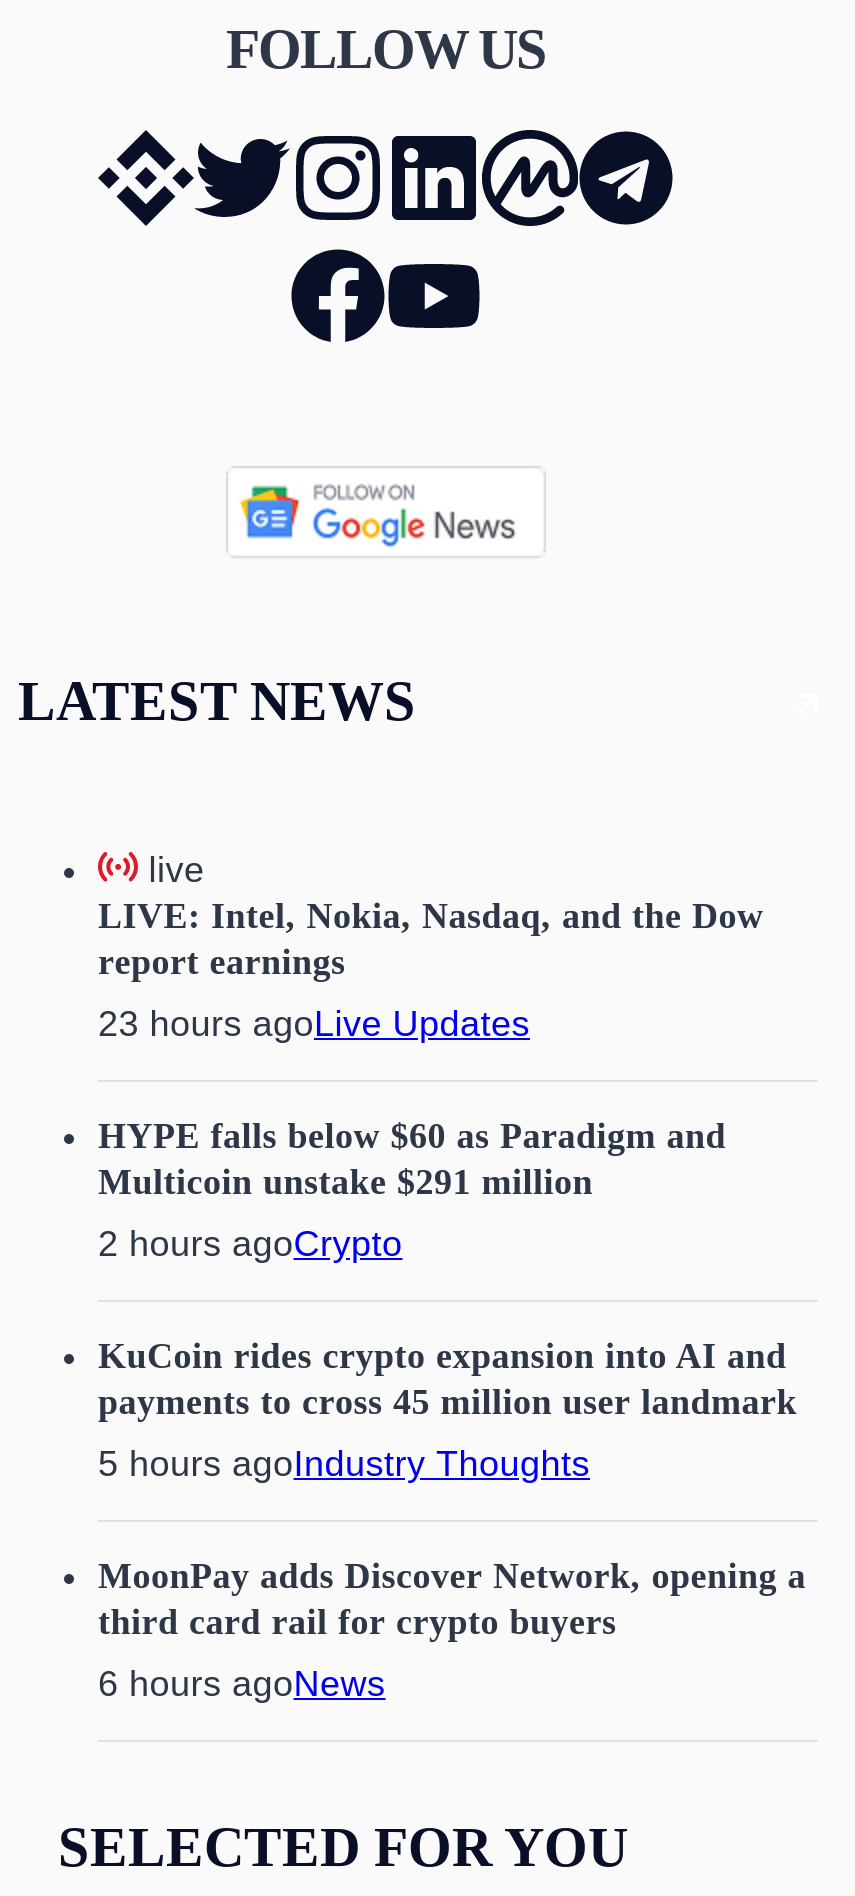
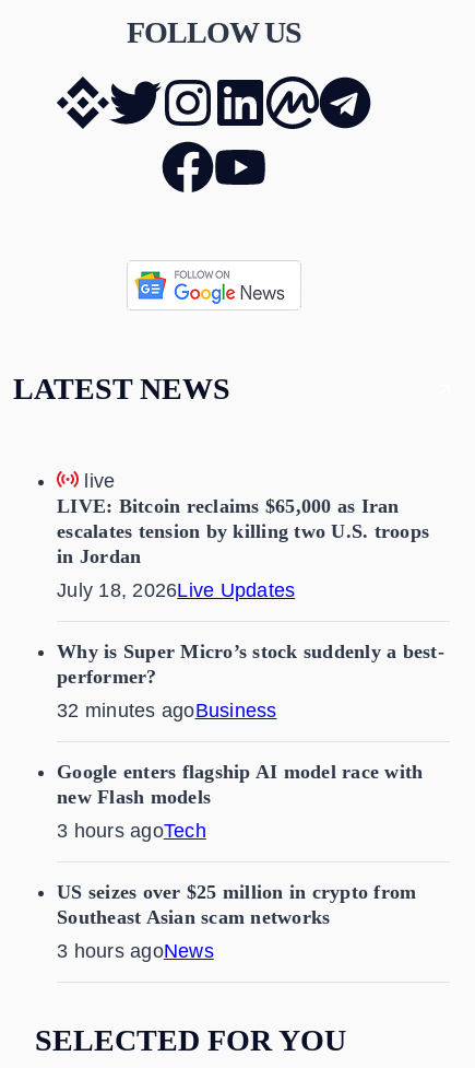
- LIVE: Intel, Nokia, Nasdaq, and the Dow
- report earnings
+ LIVE: Bitcoin reclaims $65,000 as Iran
+ escalates tension by killing two U.S. troops
+ in Jordan

- 23 hours agoLive Updates
+ July 18, 2026Live Updates

- HYPE falls below $60 as Paradigm and
- Multicoin unstake $291 million
+ Why is Super Micro’s stock suddenly a best-
+ performer?

- 2 hours agoCrypto
+ 32 minutes agoBusiness

- KuCoin rides crypto expansion into AI and
- payments to cross 45 million user landmark
+ Google enters flagship AI model race with
+ new Flash models

- 5 hours agoIndustry Thoughts
+ 3 hours agoTech

- MoonPay adds Discover Network, opening a
- third card rail for crypto buyers
+ US seizes over $25 million in crypto from
+ Southeast Asian scam networks

- 6 hours agoNews
+ 3 hours agoNews
